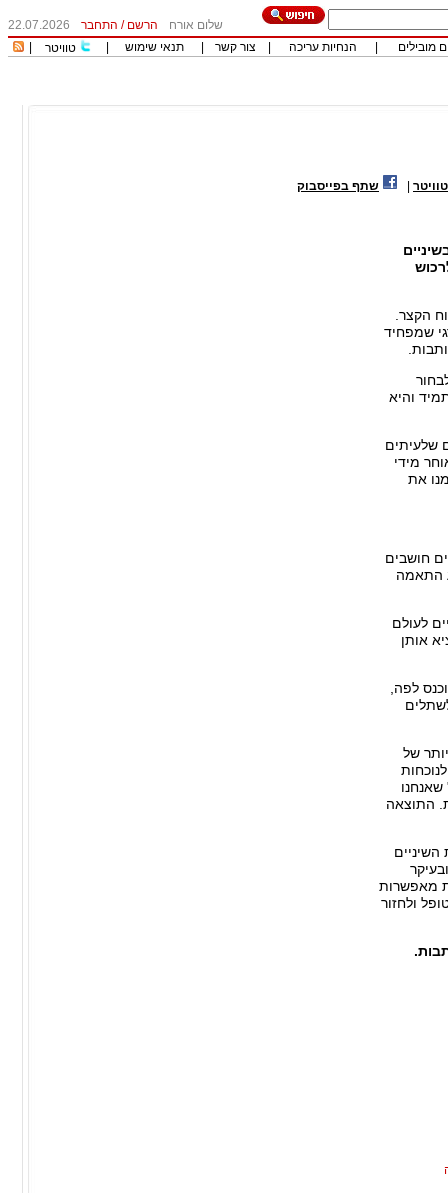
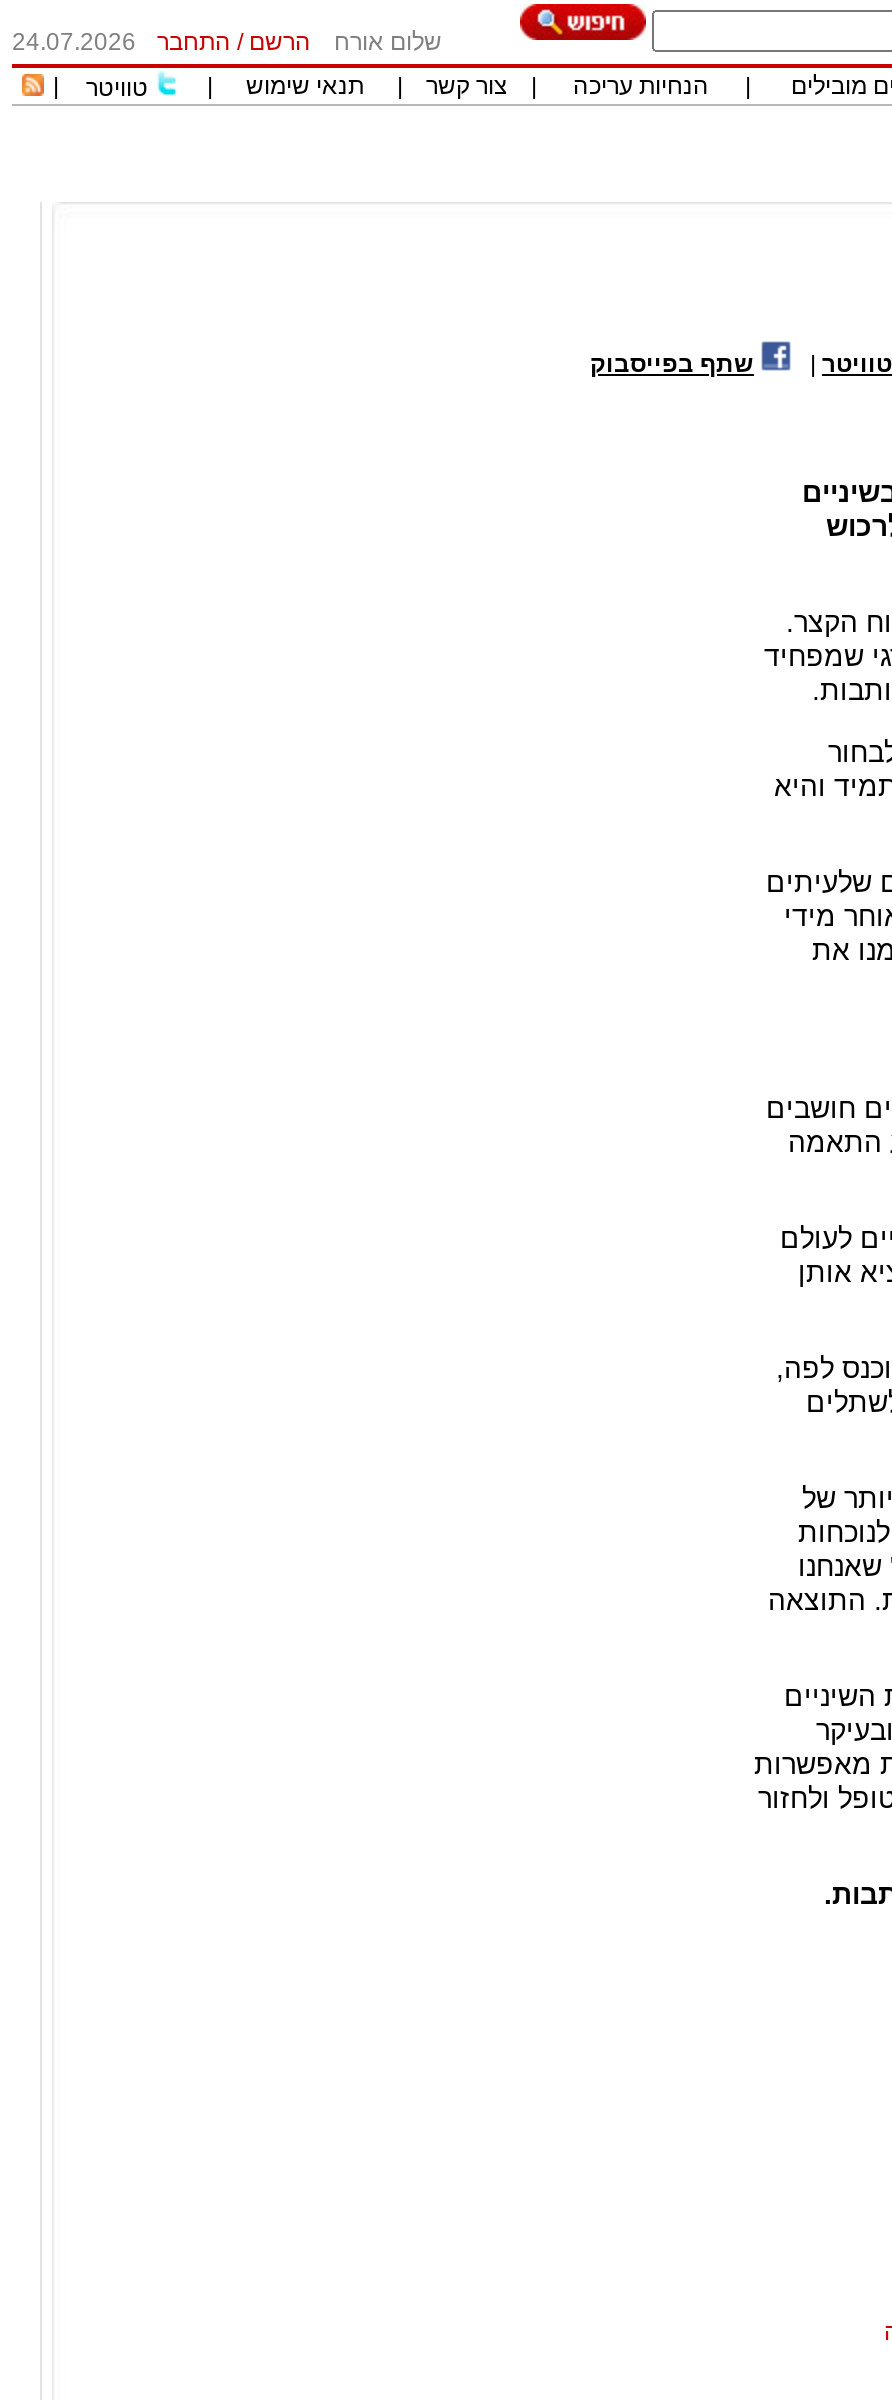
- שלום אורח הרשם / התחבר 22.07.2026
+ שלום אורח הרשם / התחבר 24.07.2026
